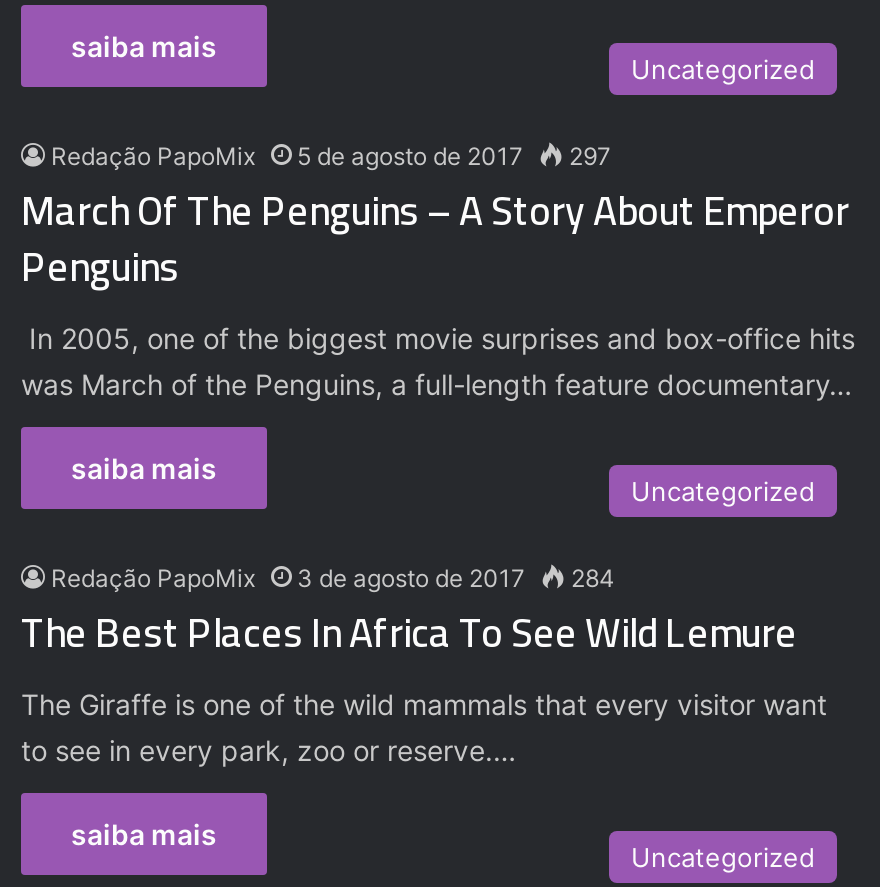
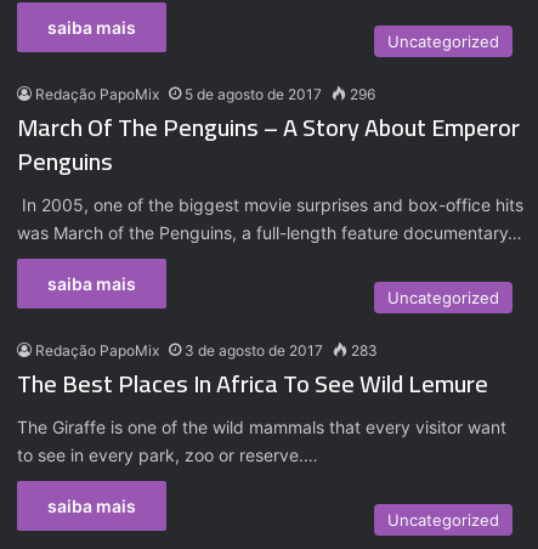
- Redação PapoMix 5 de agosto de 2017 297
+ Redação PapoMix 5 de agosto de 2017 296

- Redação PapoMix 3 de agosto de 2017 284
+ Redação PapoMix 3 de agosto de 2017 283
